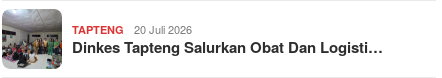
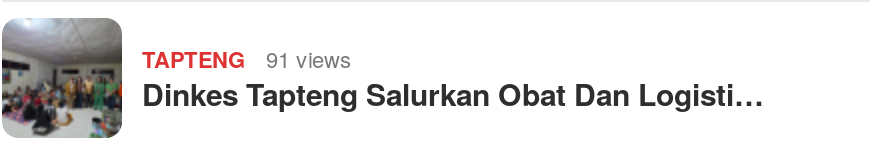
- TAPTENG 20 Juli 2026
+ TAPTENG 91 views
